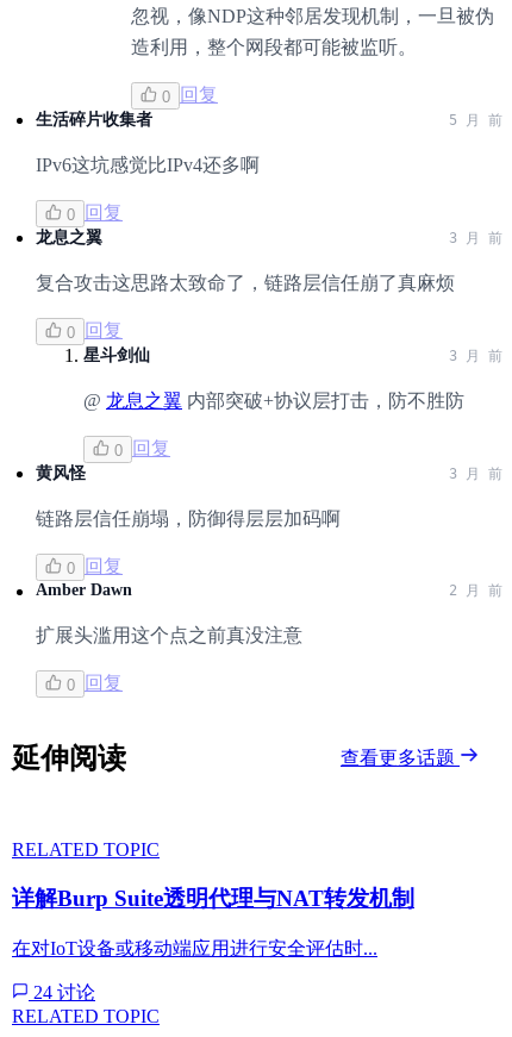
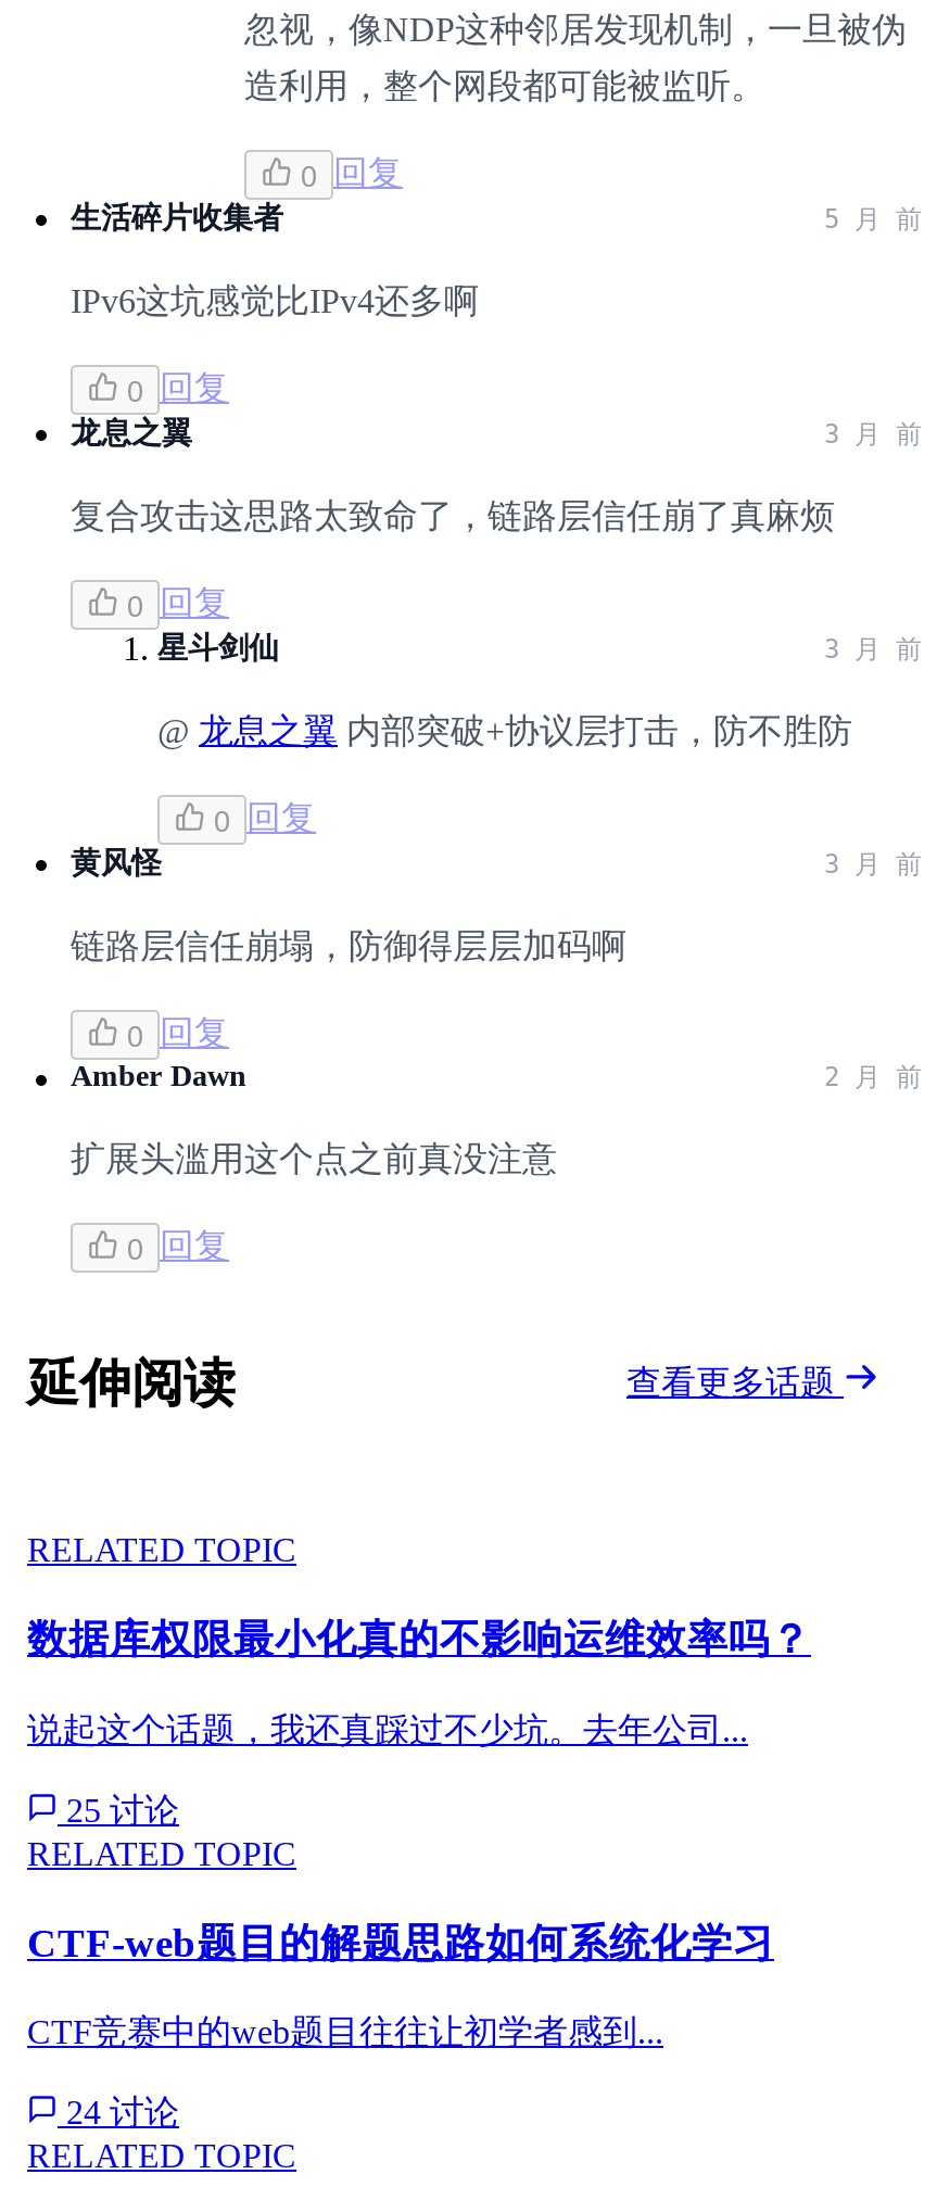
- 详解Burp Suite透明代理与NAT转发机制
- 在对IoT设备或移动端应用进行安全评估时...
+ 数据库权限最小化真的不影响运维效率吗？
+ 说起这个话题，我还真踩过不少坑。去年公司...
+ 25 讨论
+ RELATED TOPIC
+ CTF-web题目的解题思路如何系统化学习
+ CTF竞赛中的web题目往往让初学者感到...
